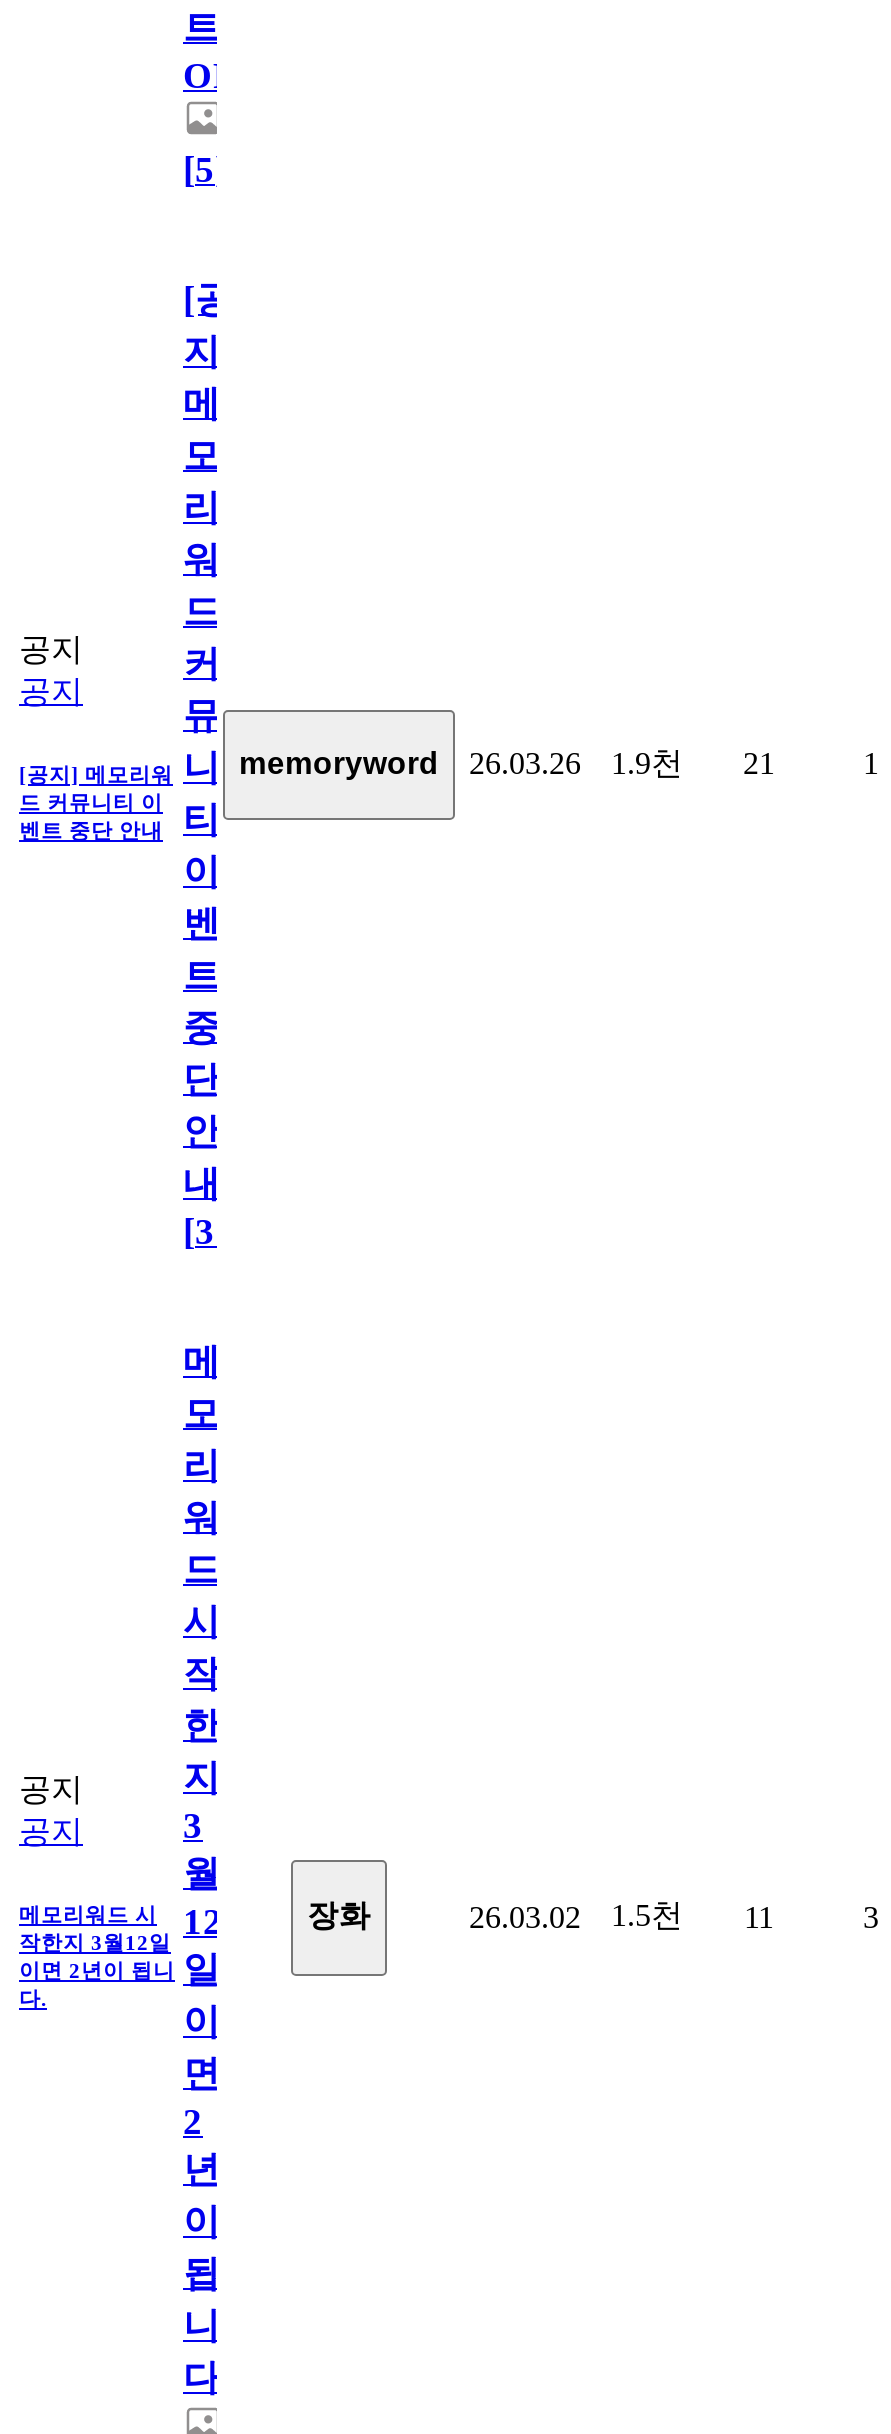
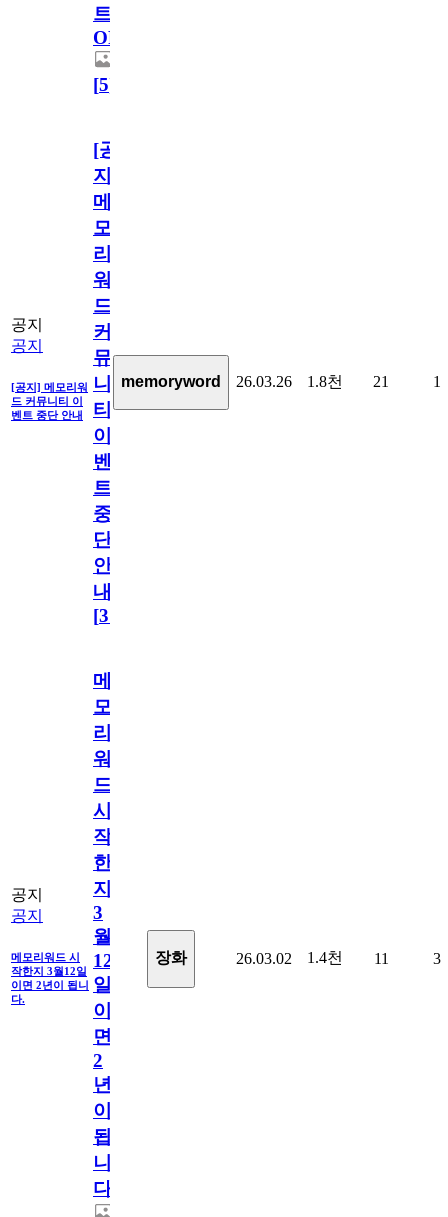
- 1.9천
+ 1.8천

- 26.03.02 1.5천 11
+ 26.03.02 1.4천 11
